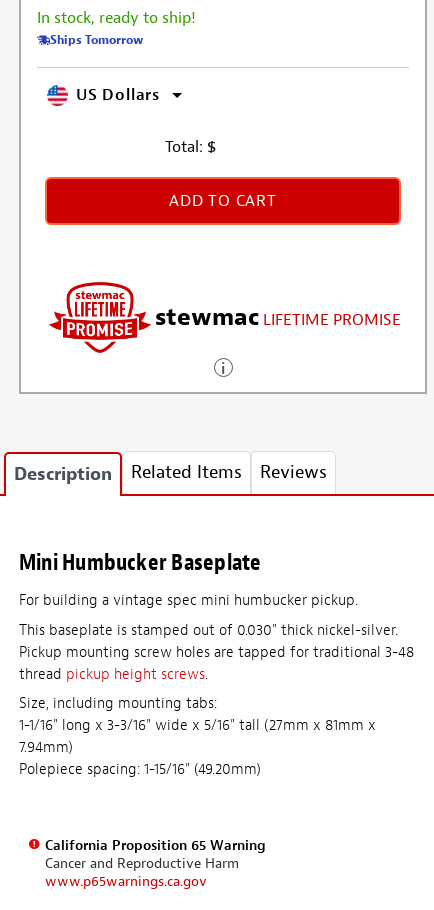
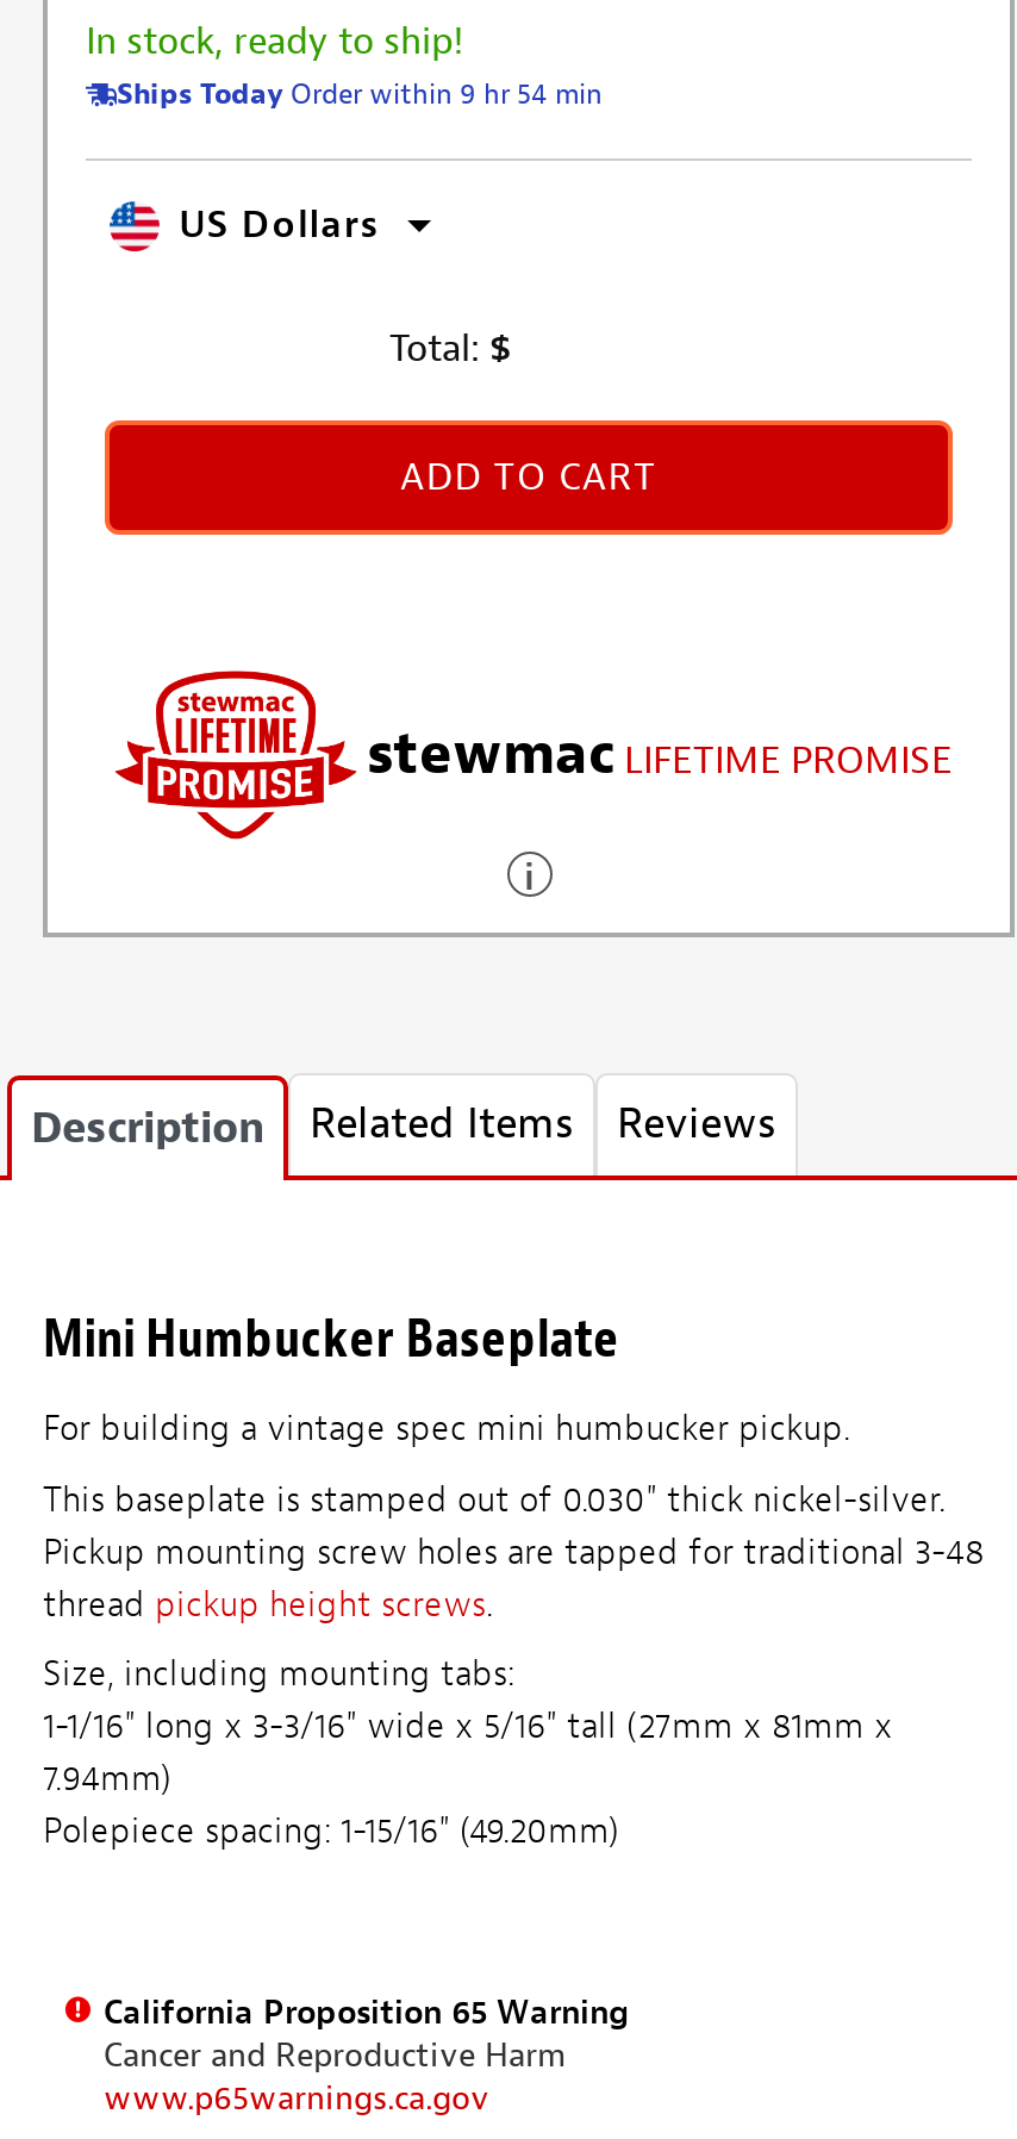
- Ships Tomorrow
+ Ships Today Order within 9 hr 54 min
